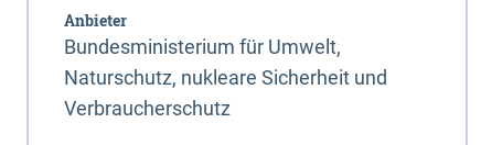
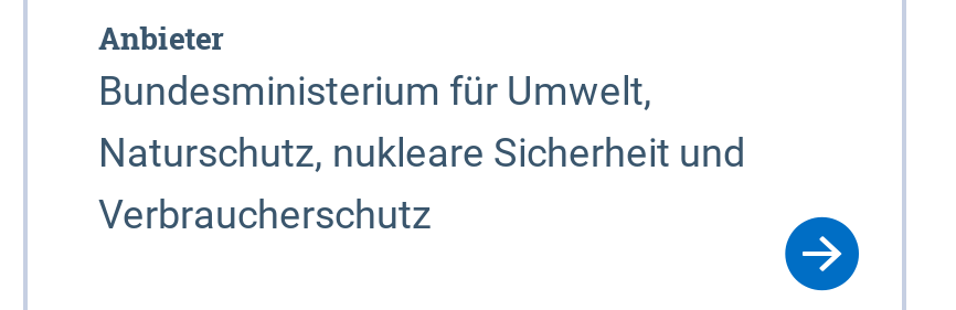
+ [image]
